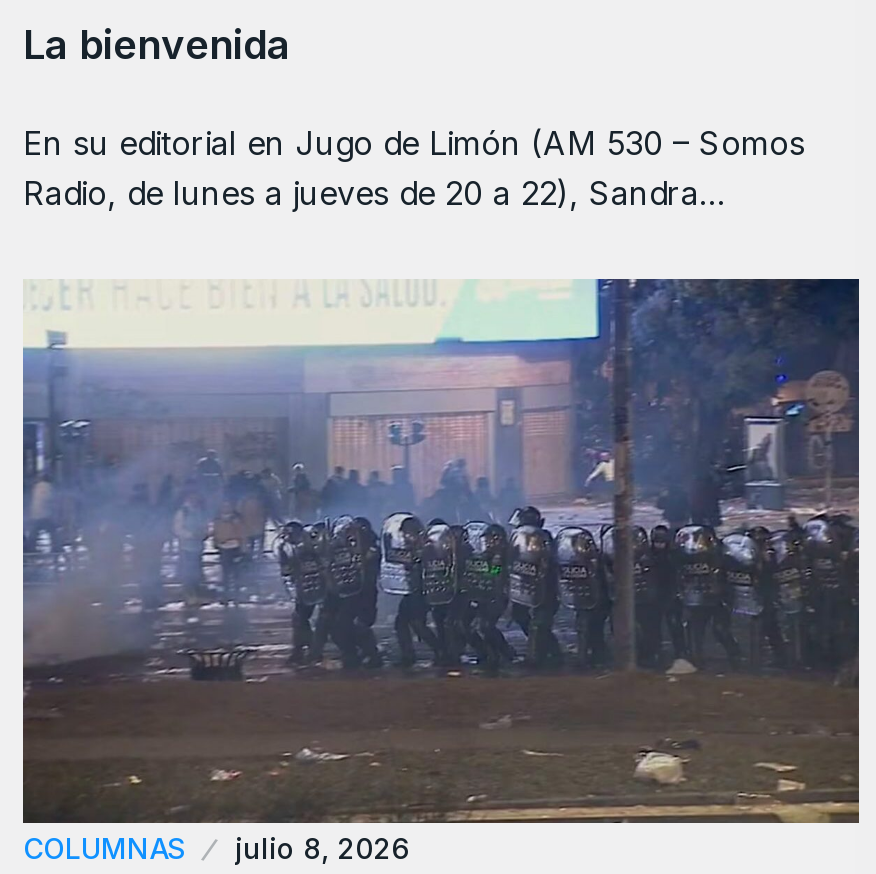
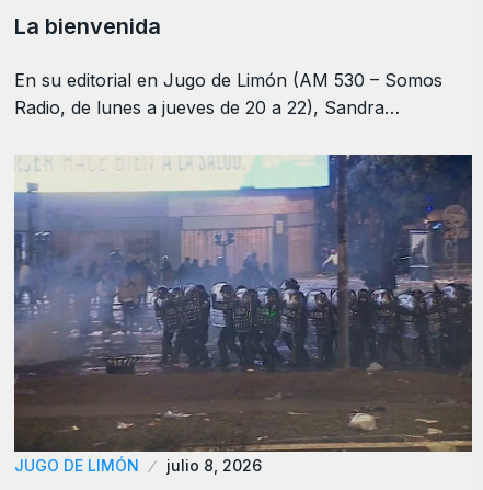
- COLUMNAS
+ JUGO DE LIMÓN
